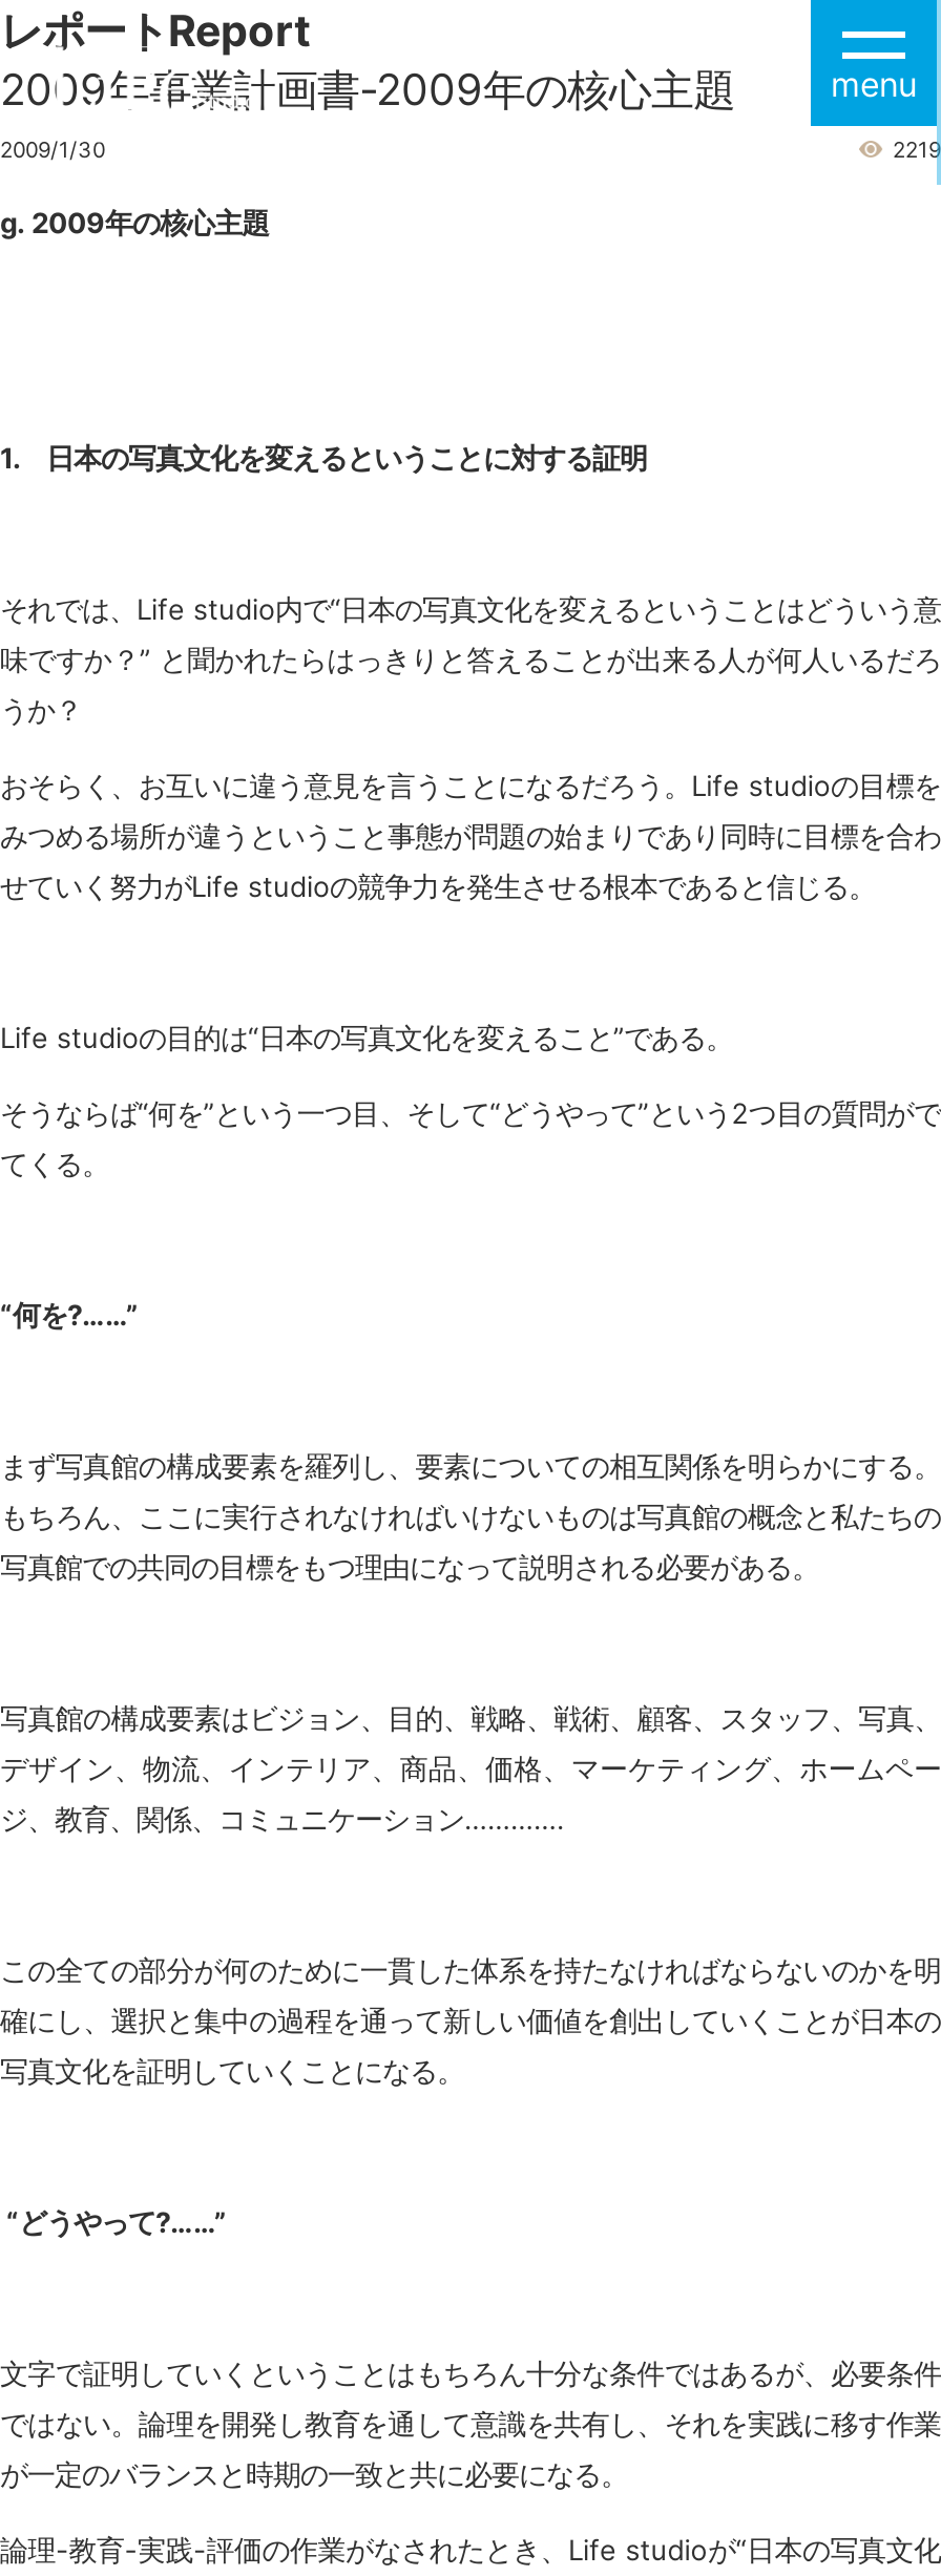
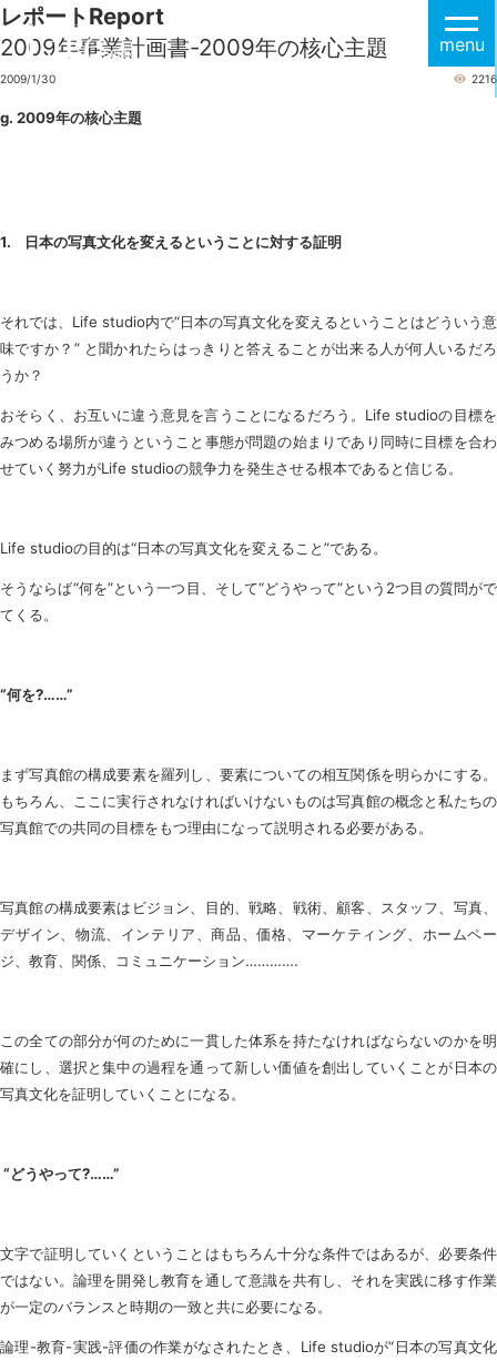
- 2219
+ 2216
